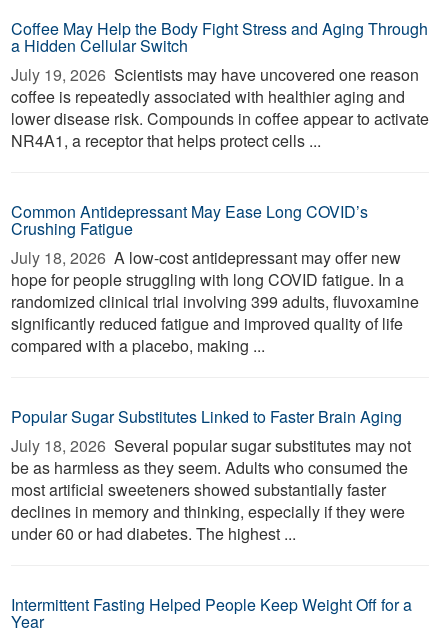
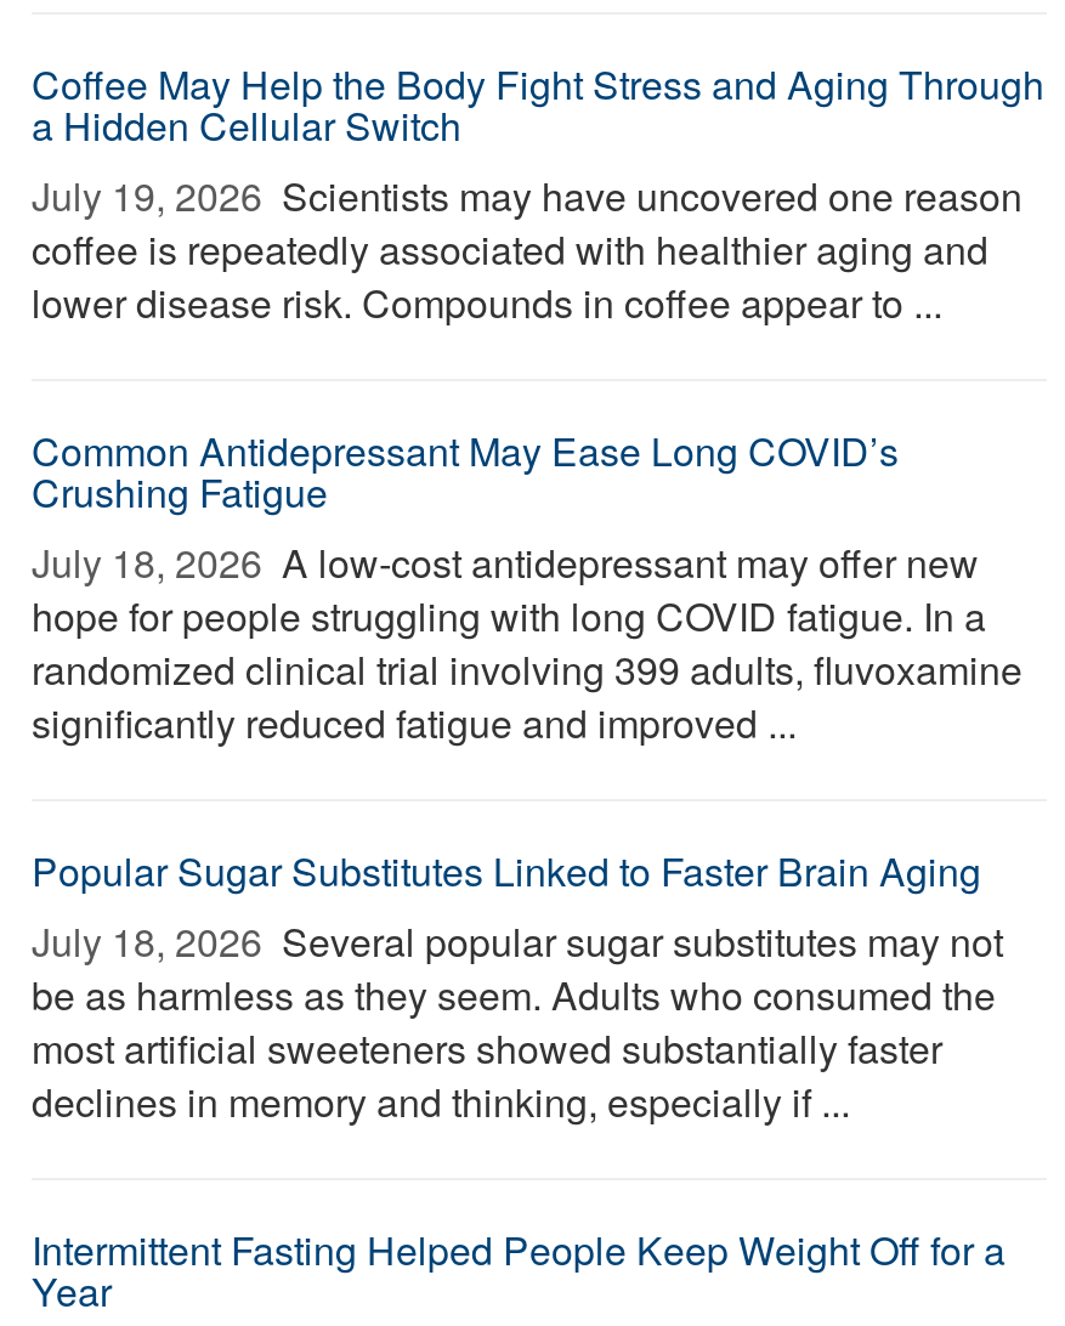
- lower disease risk. Compounds in coffee appear to activate
- NR4A1, a receptor that helps protect cells ...
+ lower disease risk. Compounds in coffee appear to ...

- significantly reduced fatigue and improved quality of life
- compared with a placebo, making ...
+ significantly reduced fatigue and improved ...

- declines in memory and thinking, especially if they were
- under 60 or had diabetes. The highest ...
+ declines in memory and thinking, especially if ...
